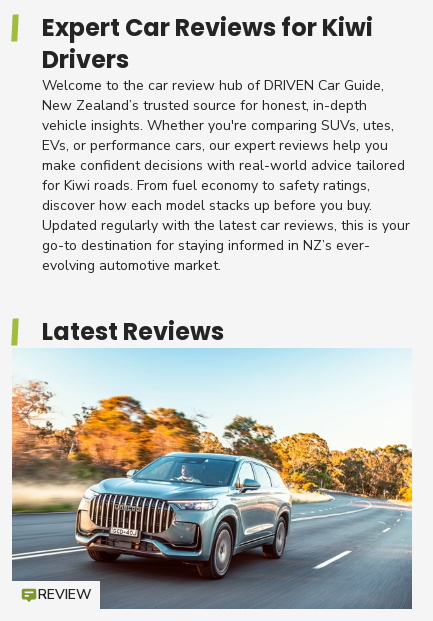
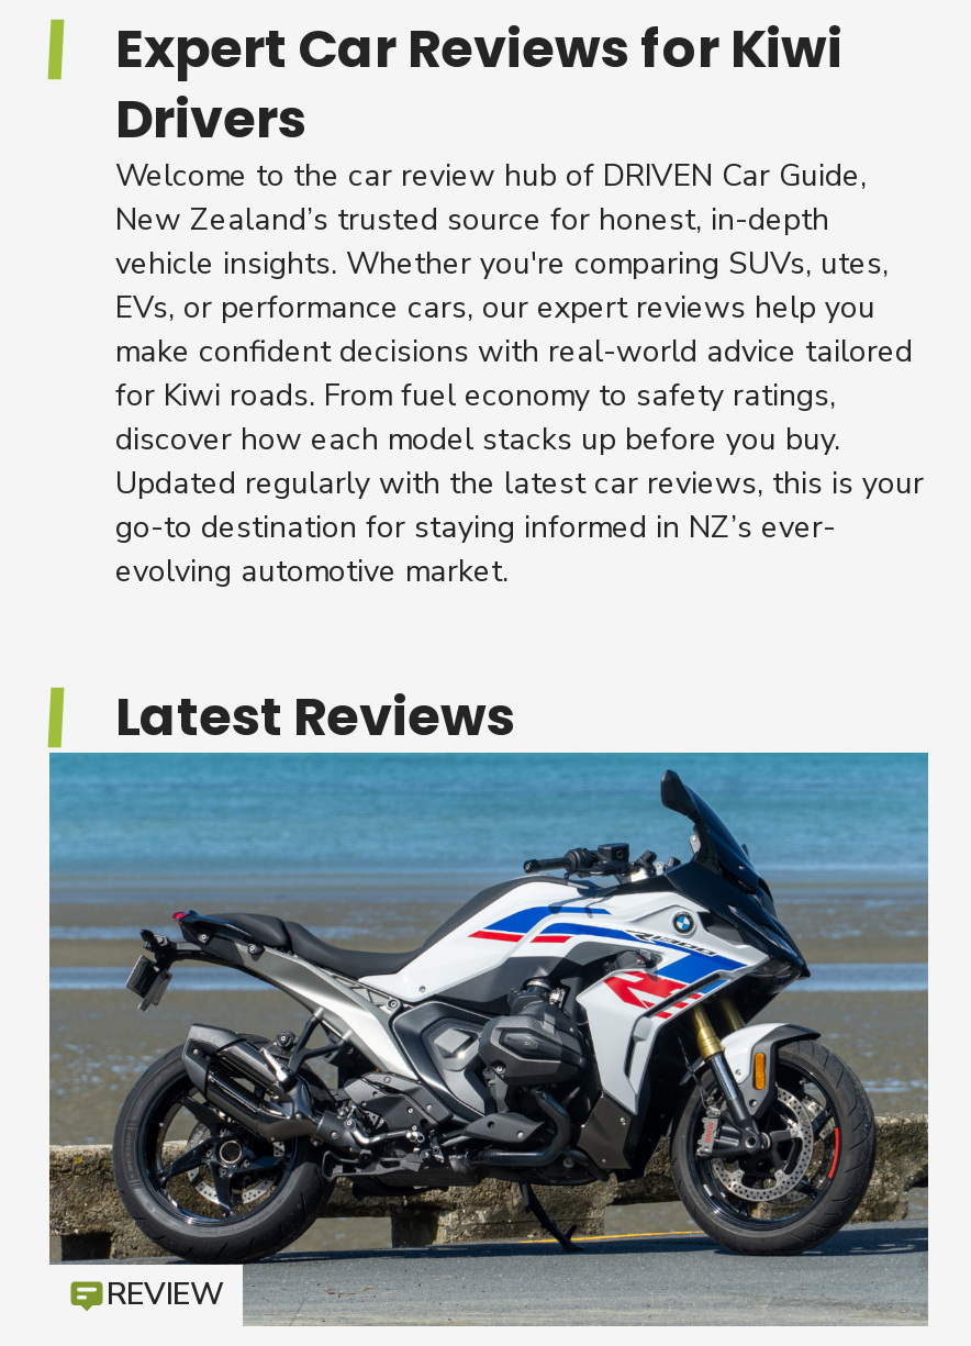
- [image]
+ [image]
